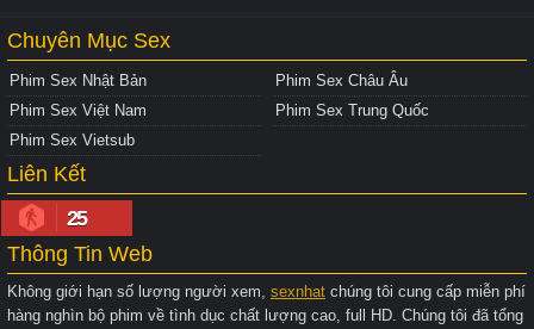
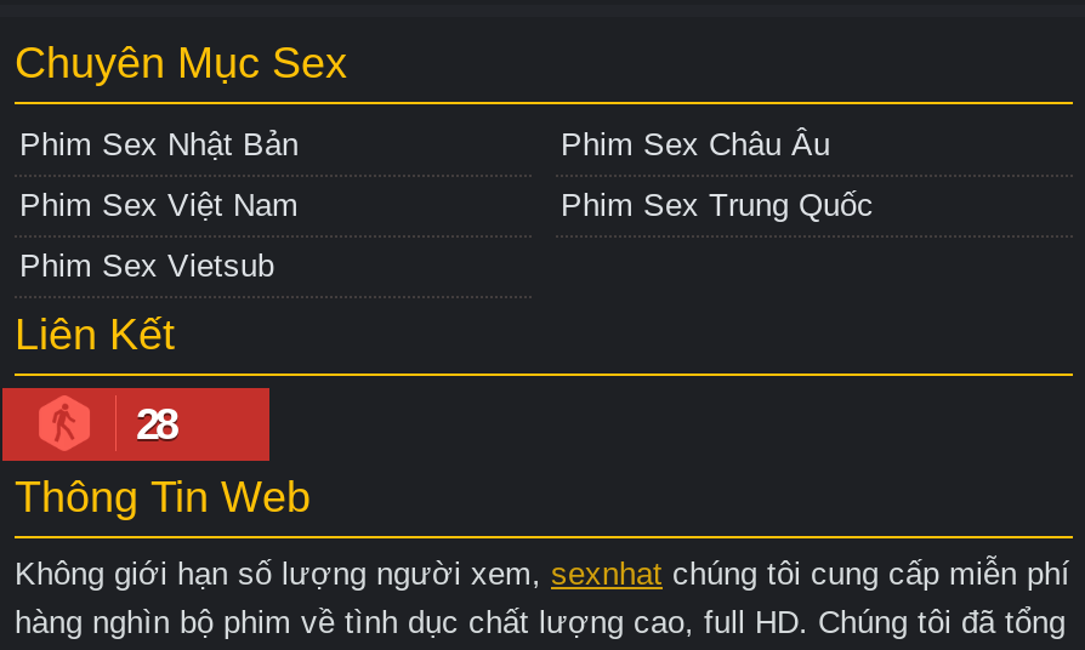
- 25
+ 28
